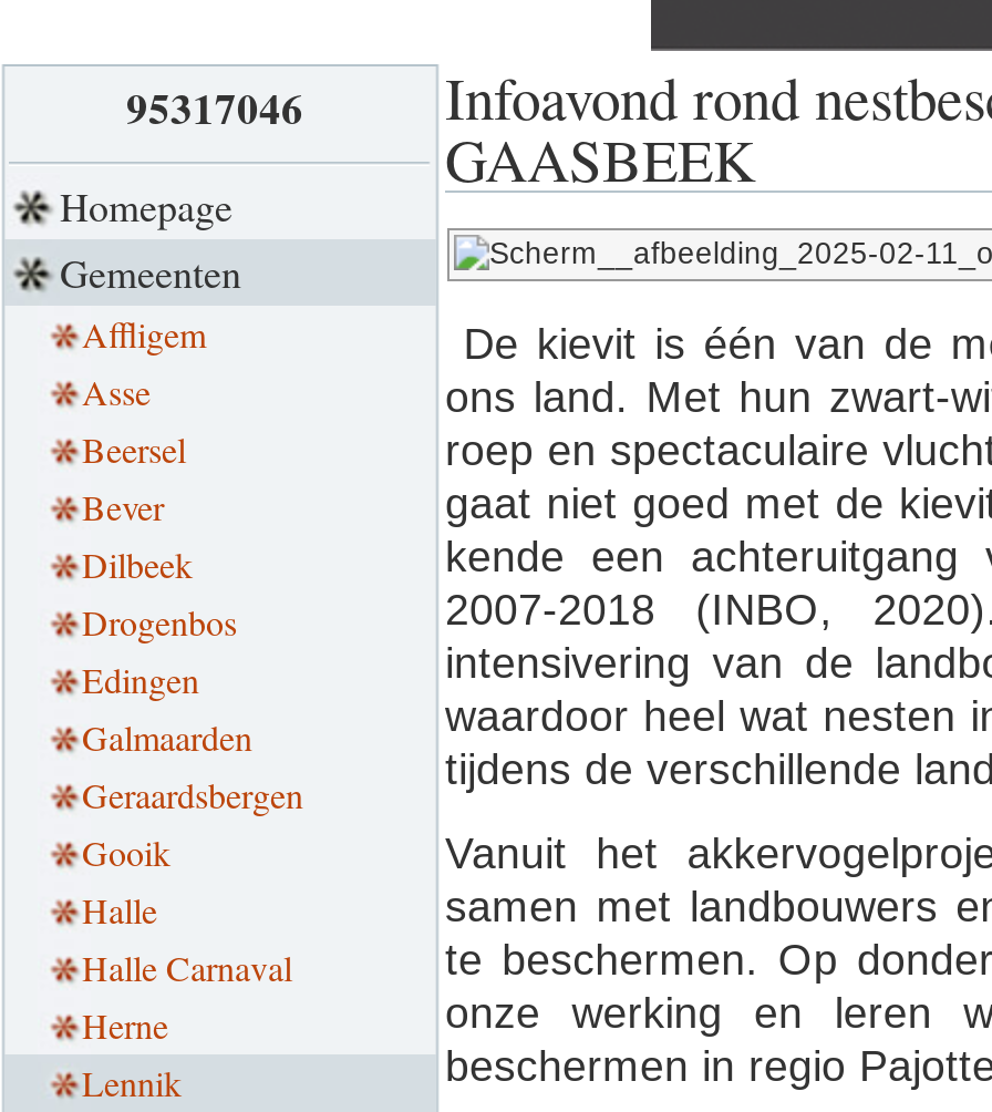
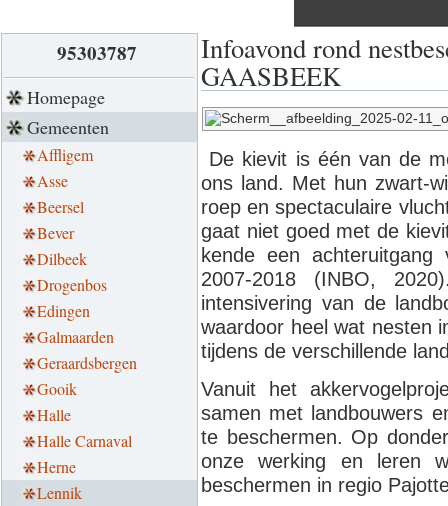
- 95317046
+ 95303787
